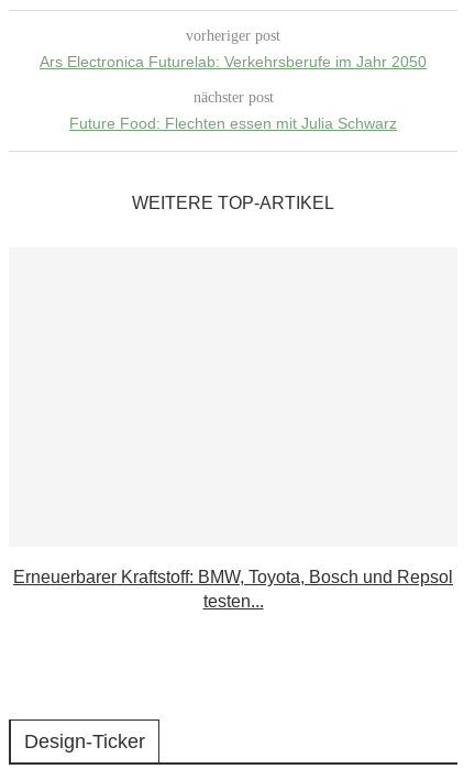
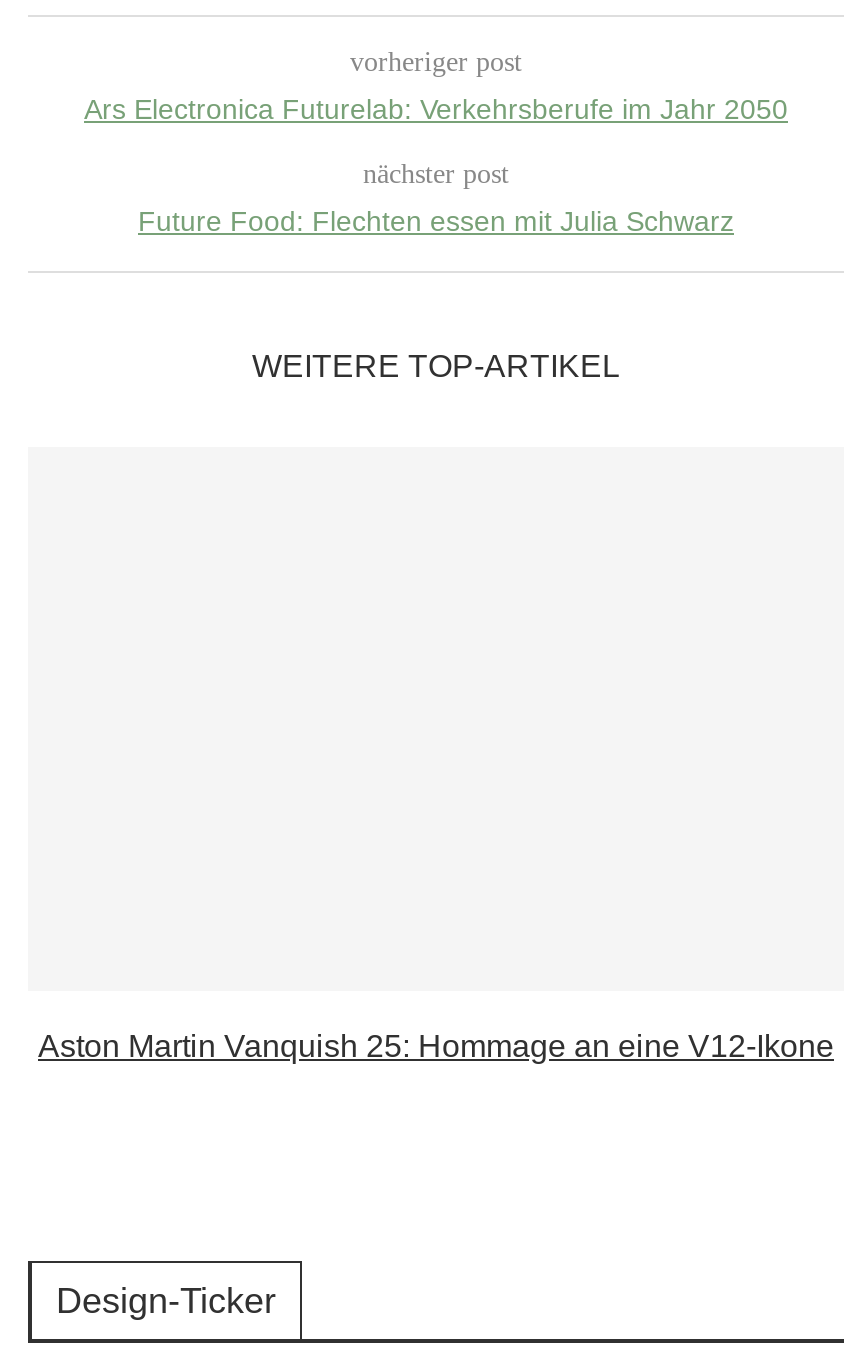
- Erneuerbarer Kraftstoff: BMW, Toyota, Bosch und Repsol
- testen...
+ Aston Martin Vanquish 25: Hommage an eine V12-Ikone
